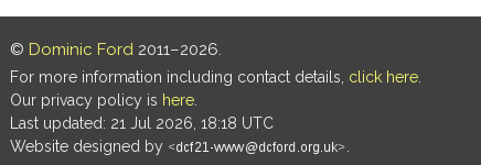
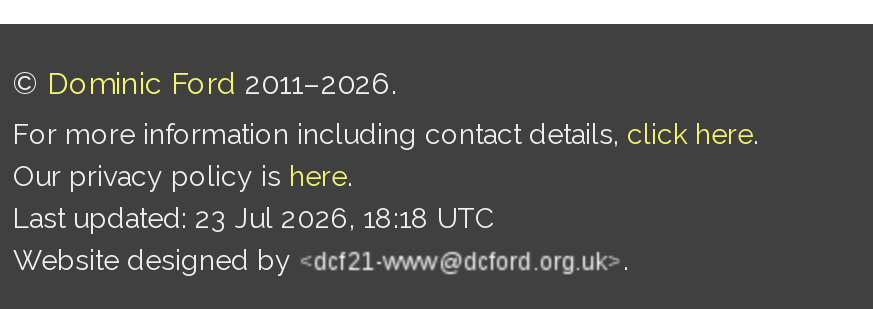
- Last updated: 21 Jul 2026, 18:18 UTC
+ Last updated: 23 Jul 2026, 18:18 UTC
